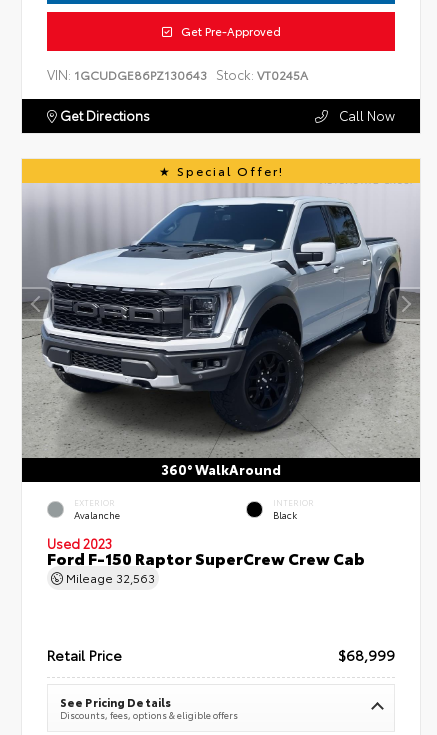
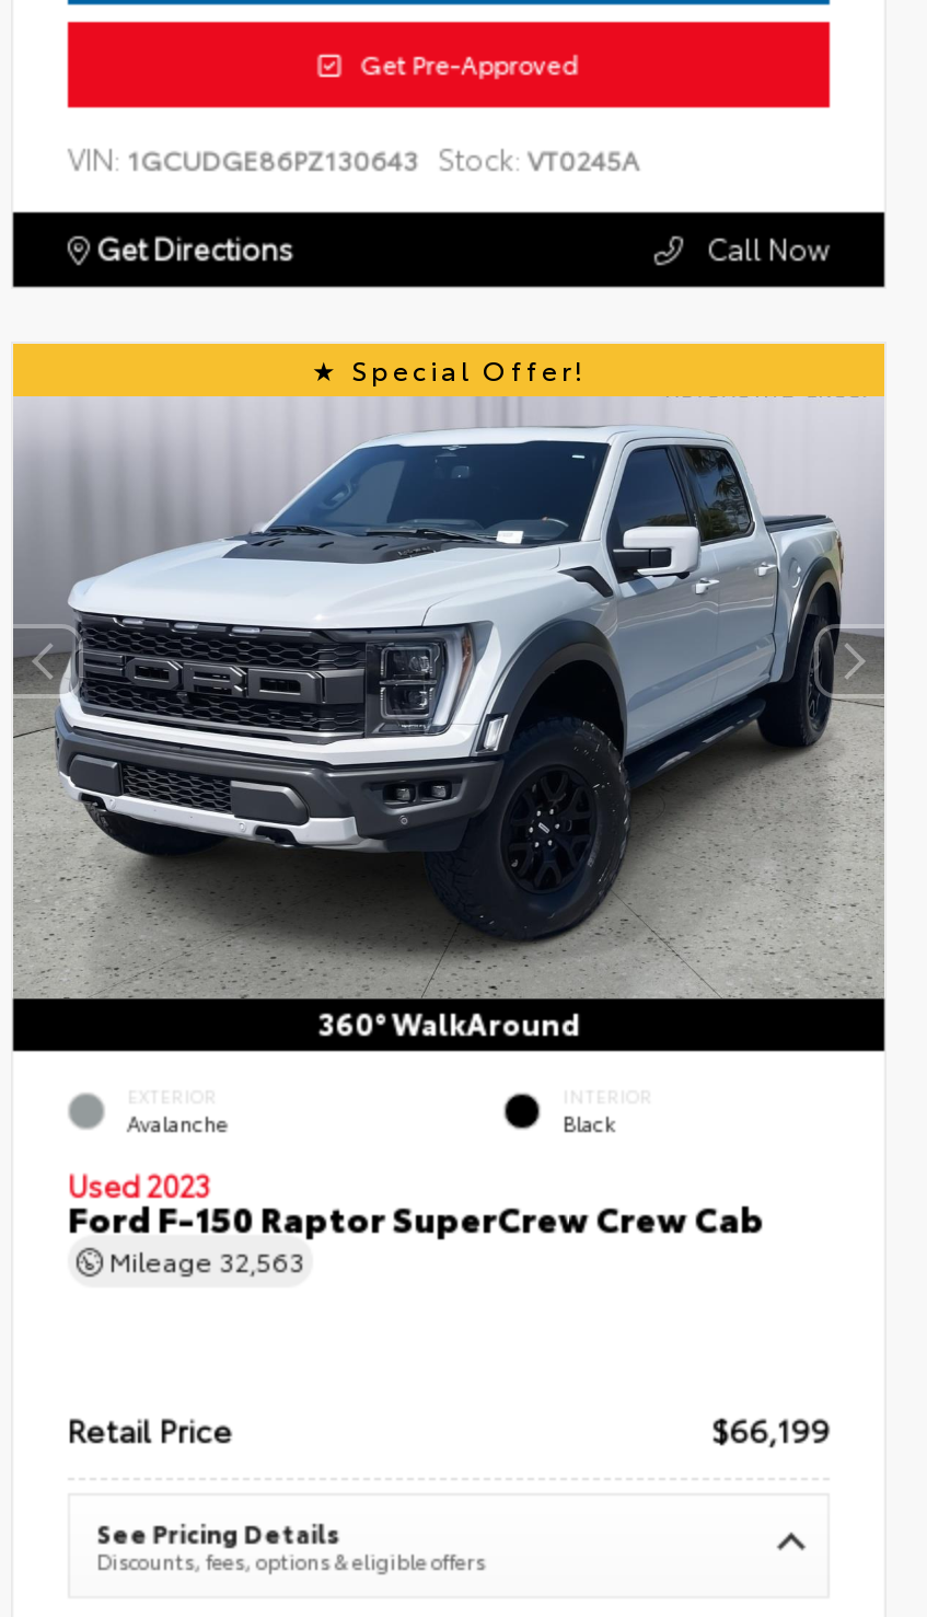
- $68,999
+ $66,199
